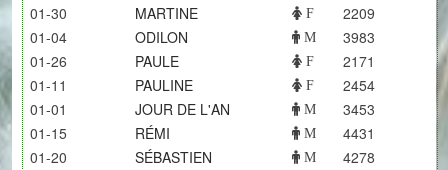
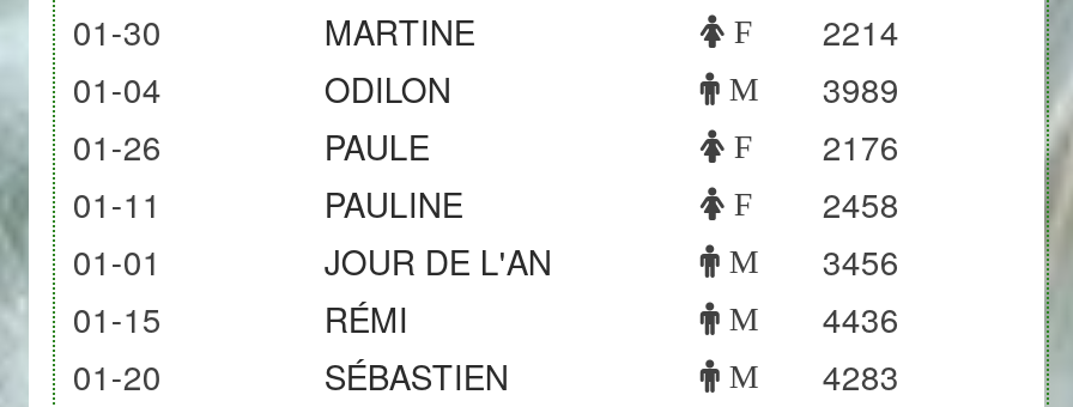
- 2209
+ 2214

- M 3983
+ M 3989

- 2171
+ 2176

- 2454
+ 2458

- M 3453
+ M 3456

- M 4431
+ M 4436

- M 4278
+ M 4283
